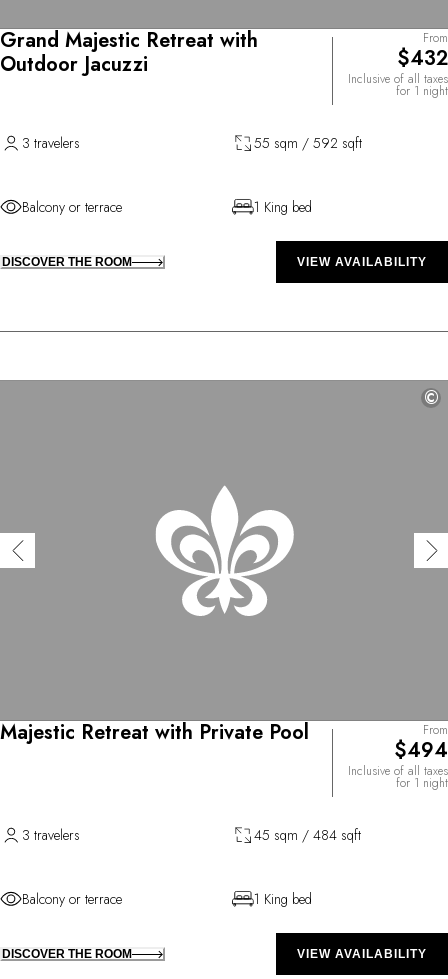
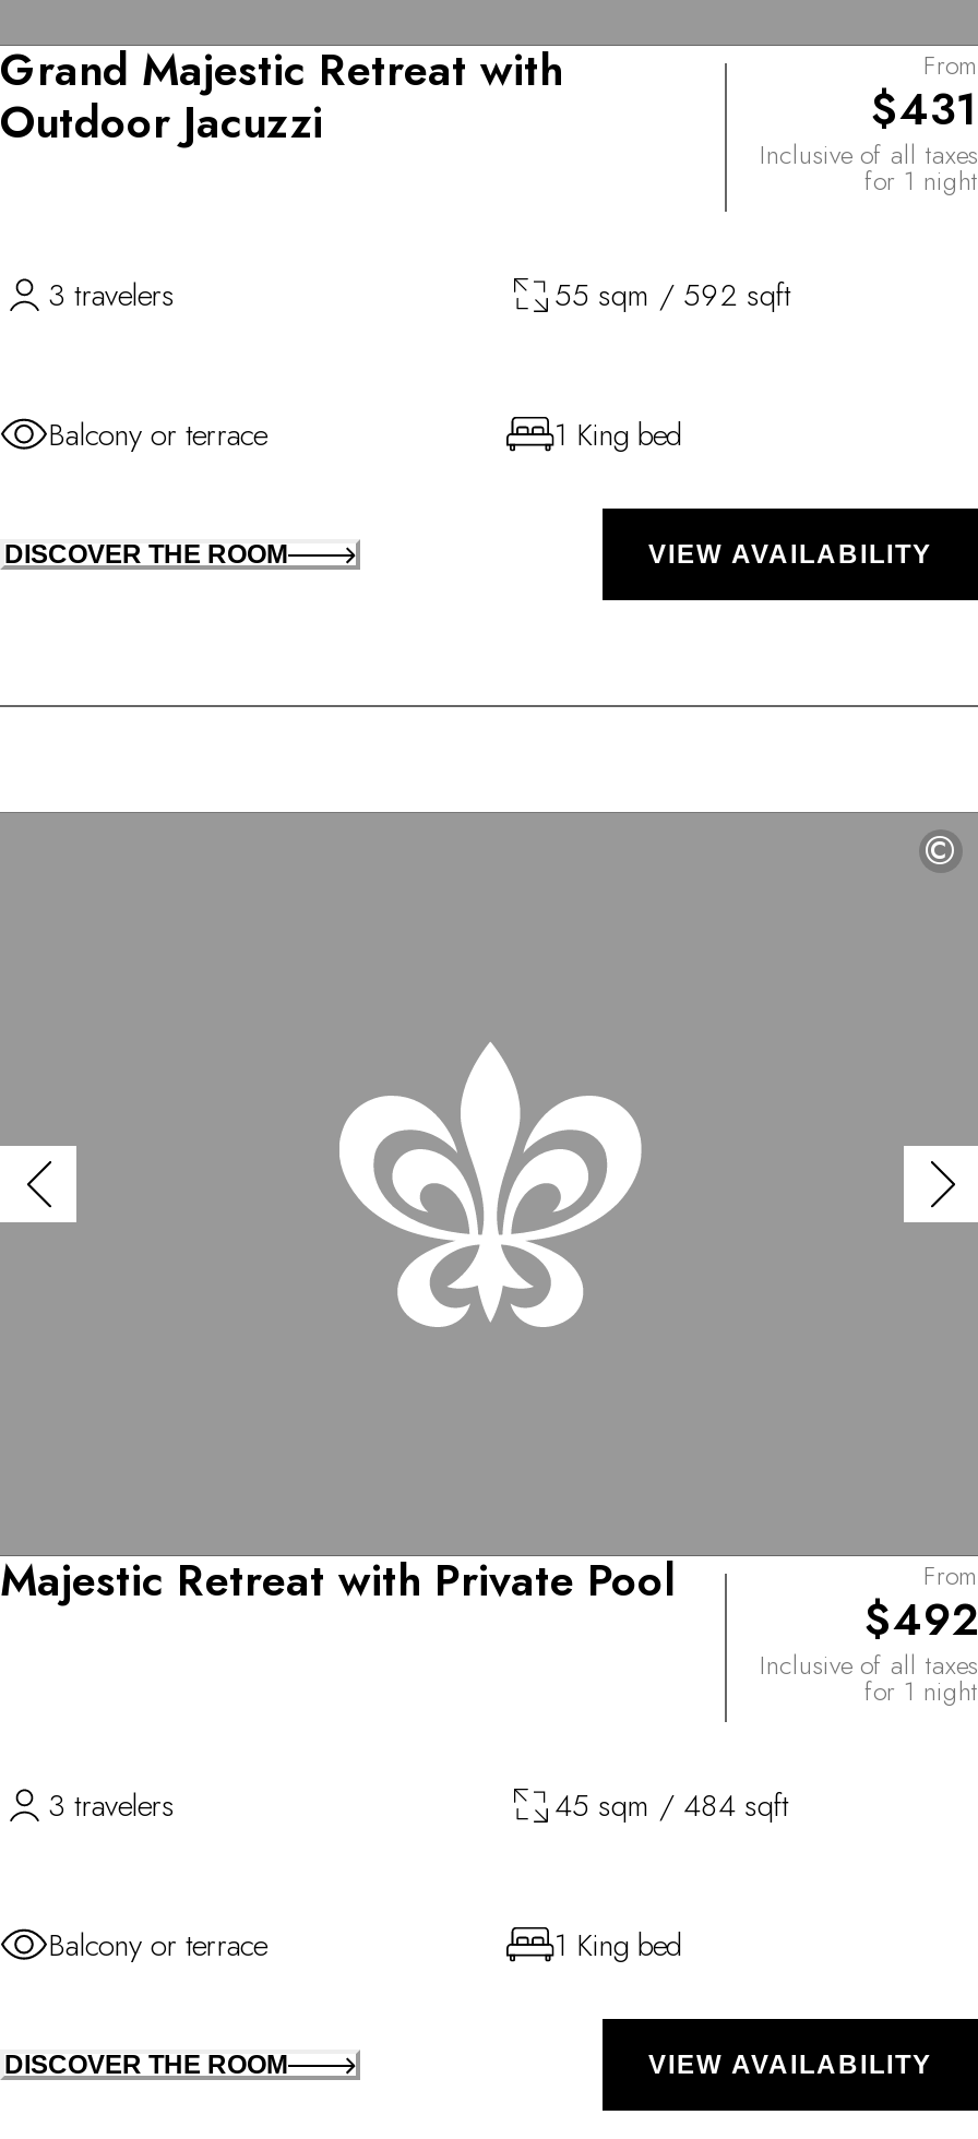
- $432
+ $431

- $494
+ $492
